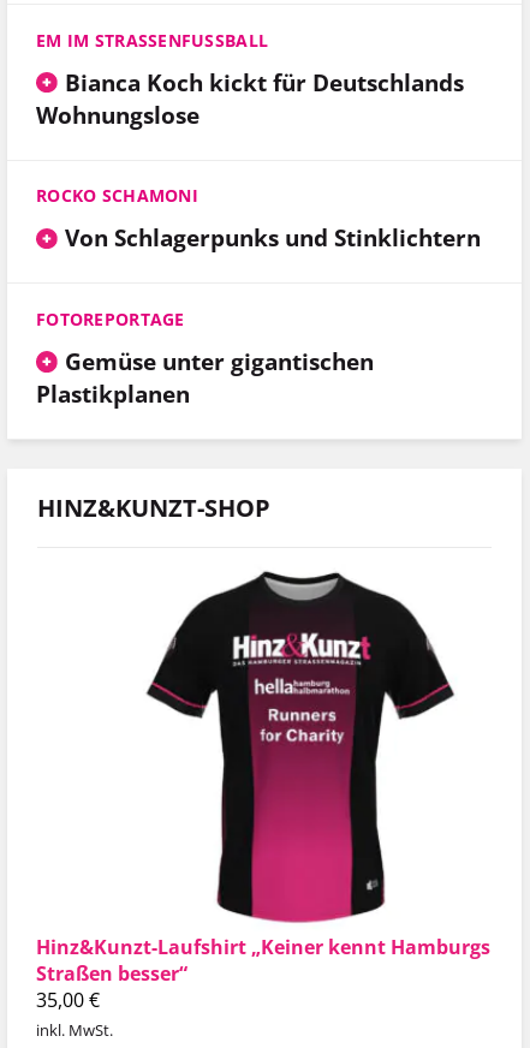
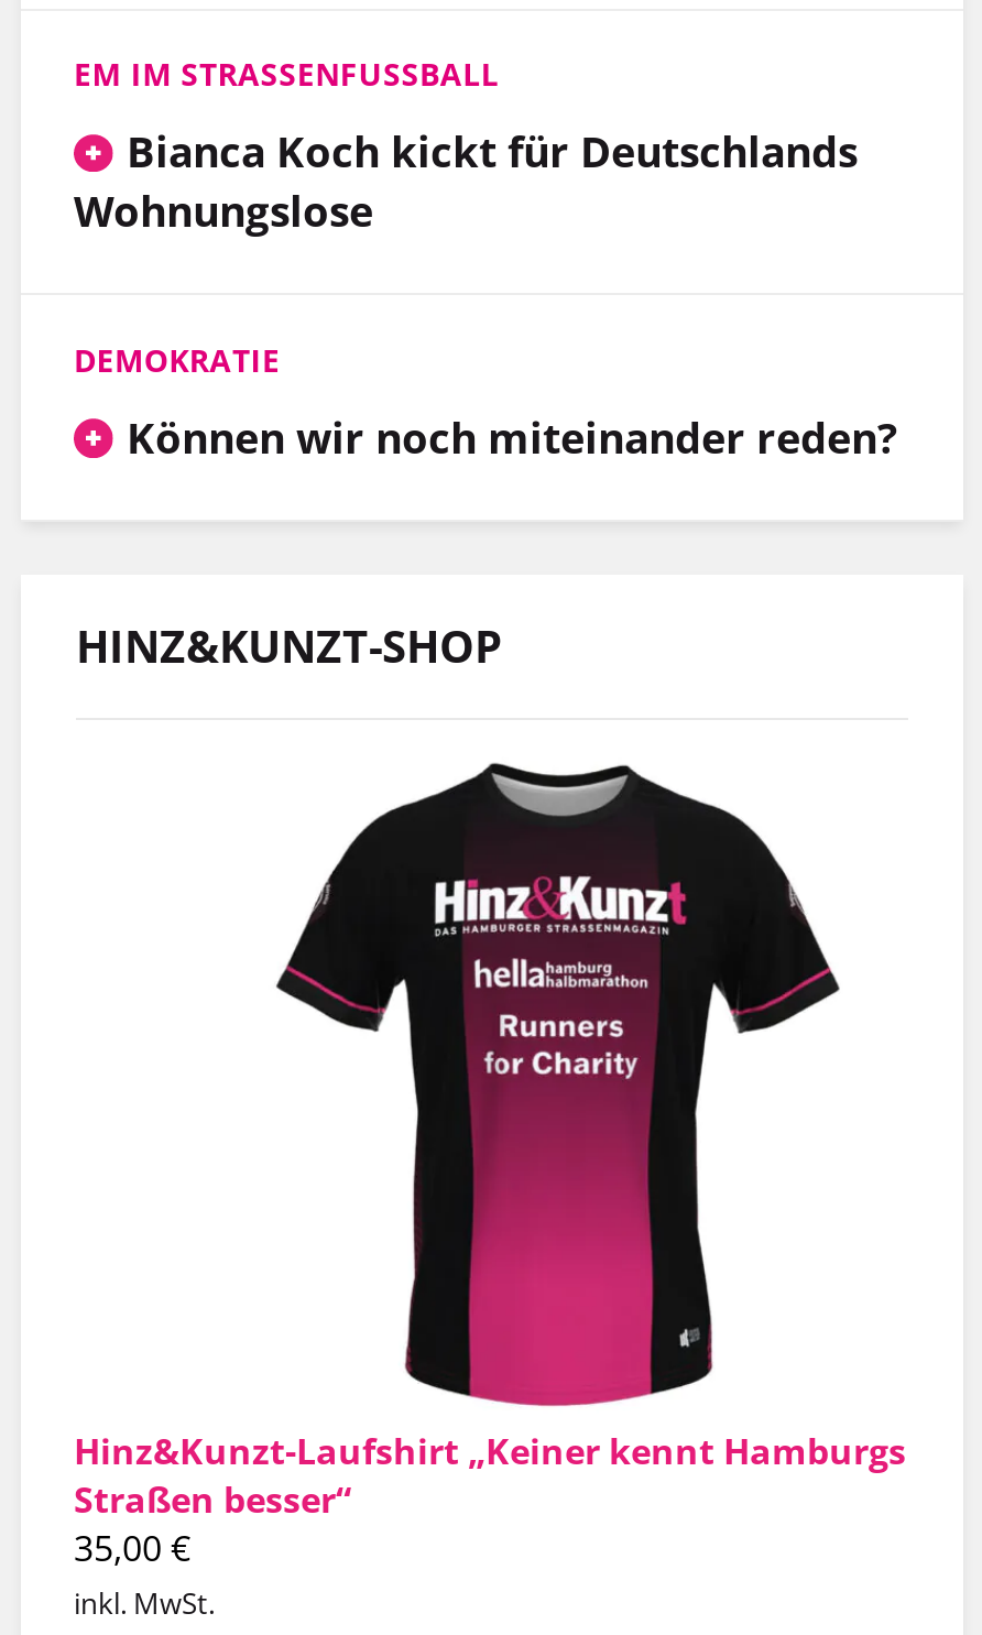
- ROCKO SCHAMONI
- Von Schlagerpunks und Stinklichtern
- FOTOREPORTAGE
- Gemüse unter gigantischen
- Plastikplanen
+ DEMOKRATIE
+ Können wir noch miteinander reden?
